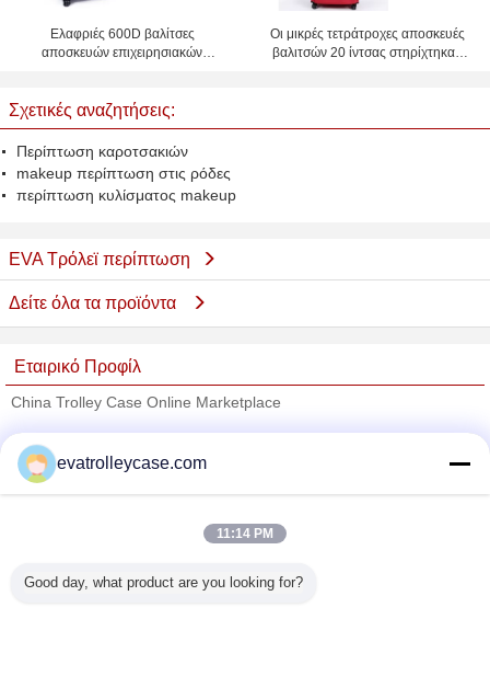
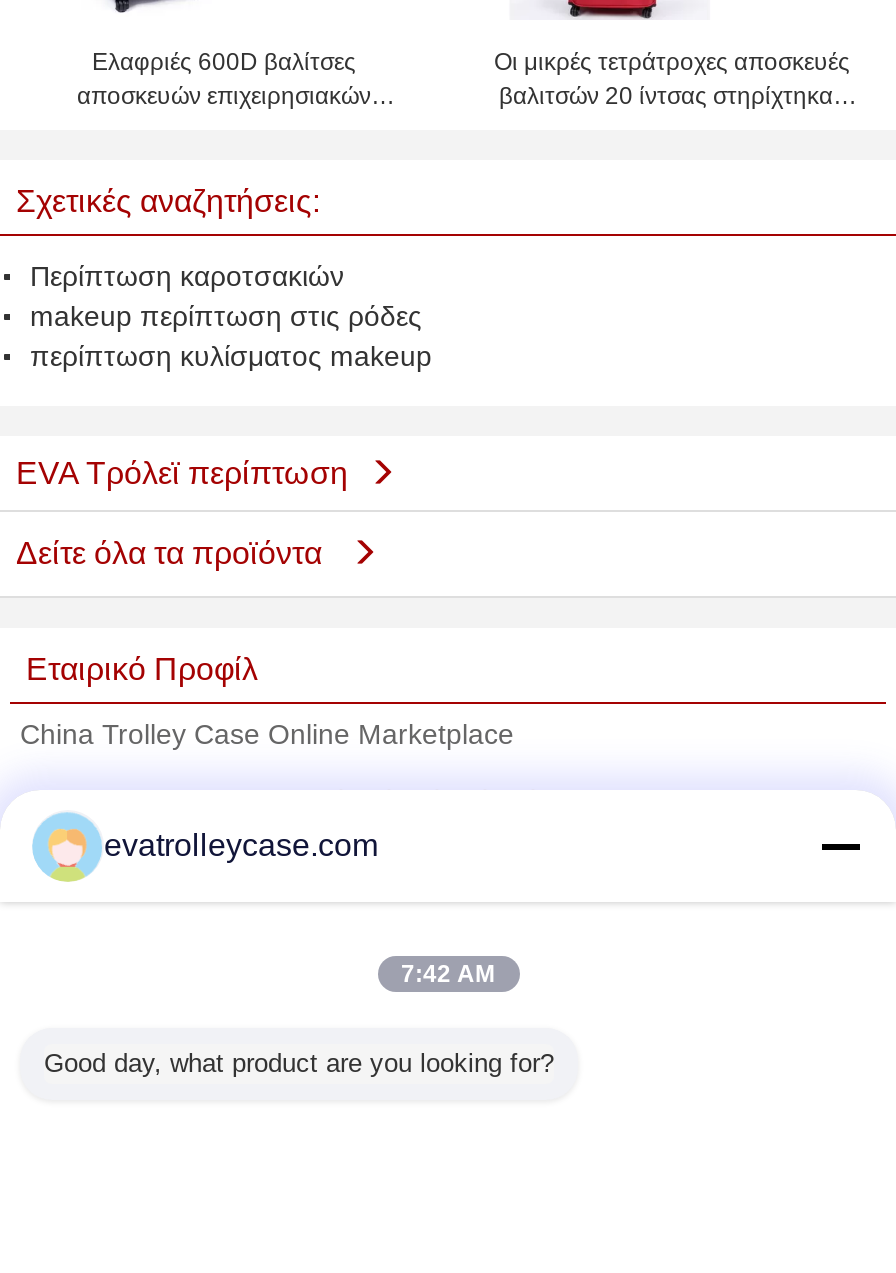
- 11:14 PM
+ 7:42 AM
